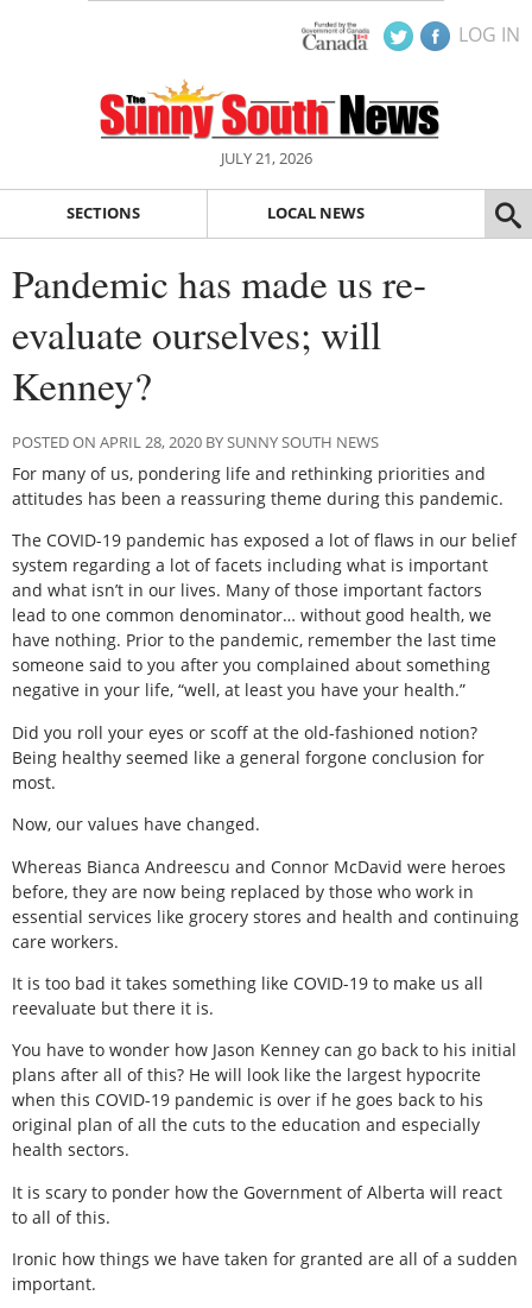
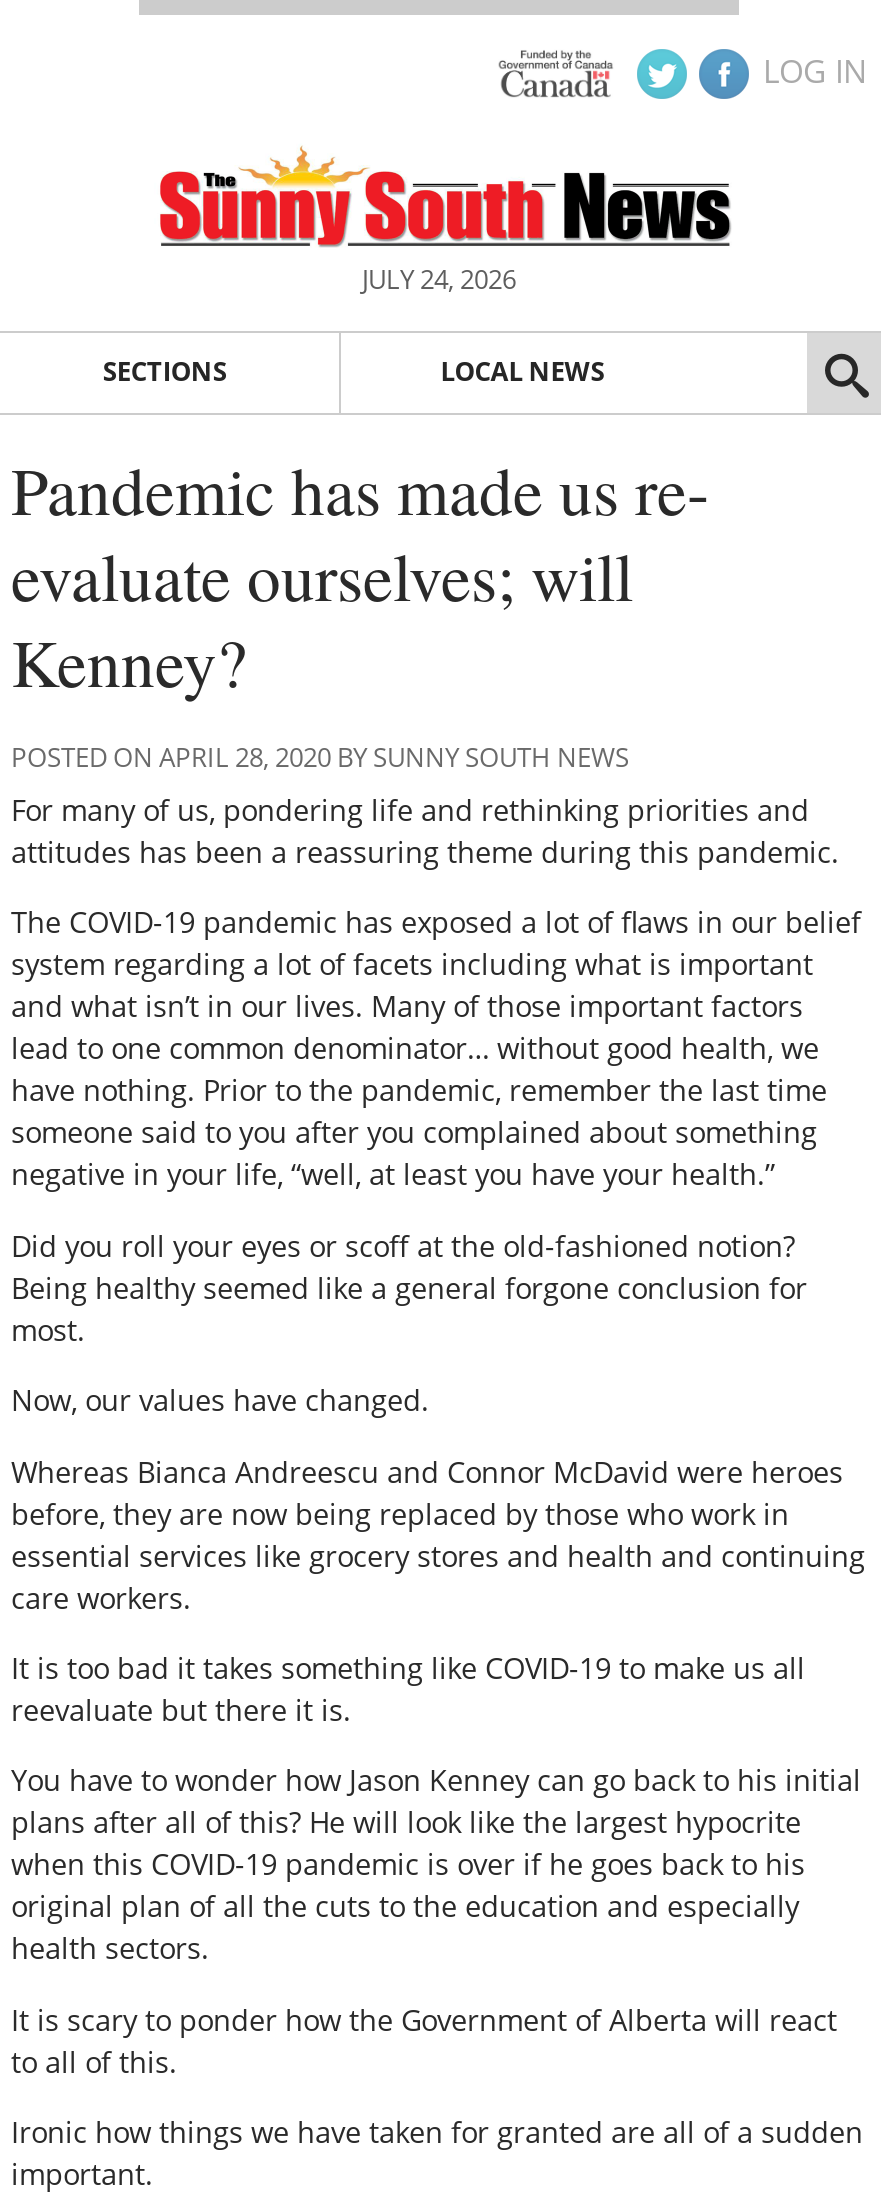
- JULY 21, 2026
+ JULY 24, 2026
